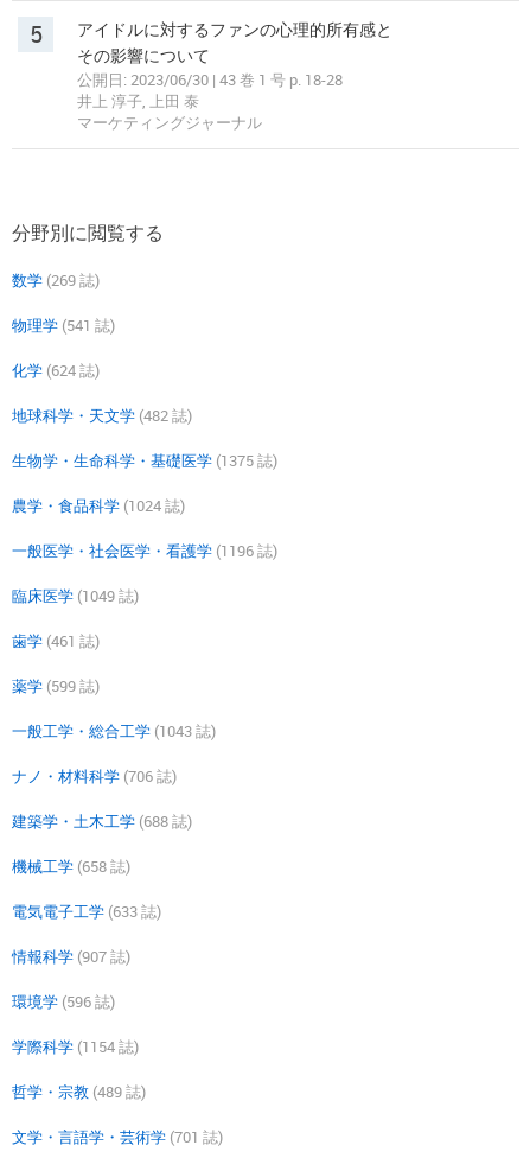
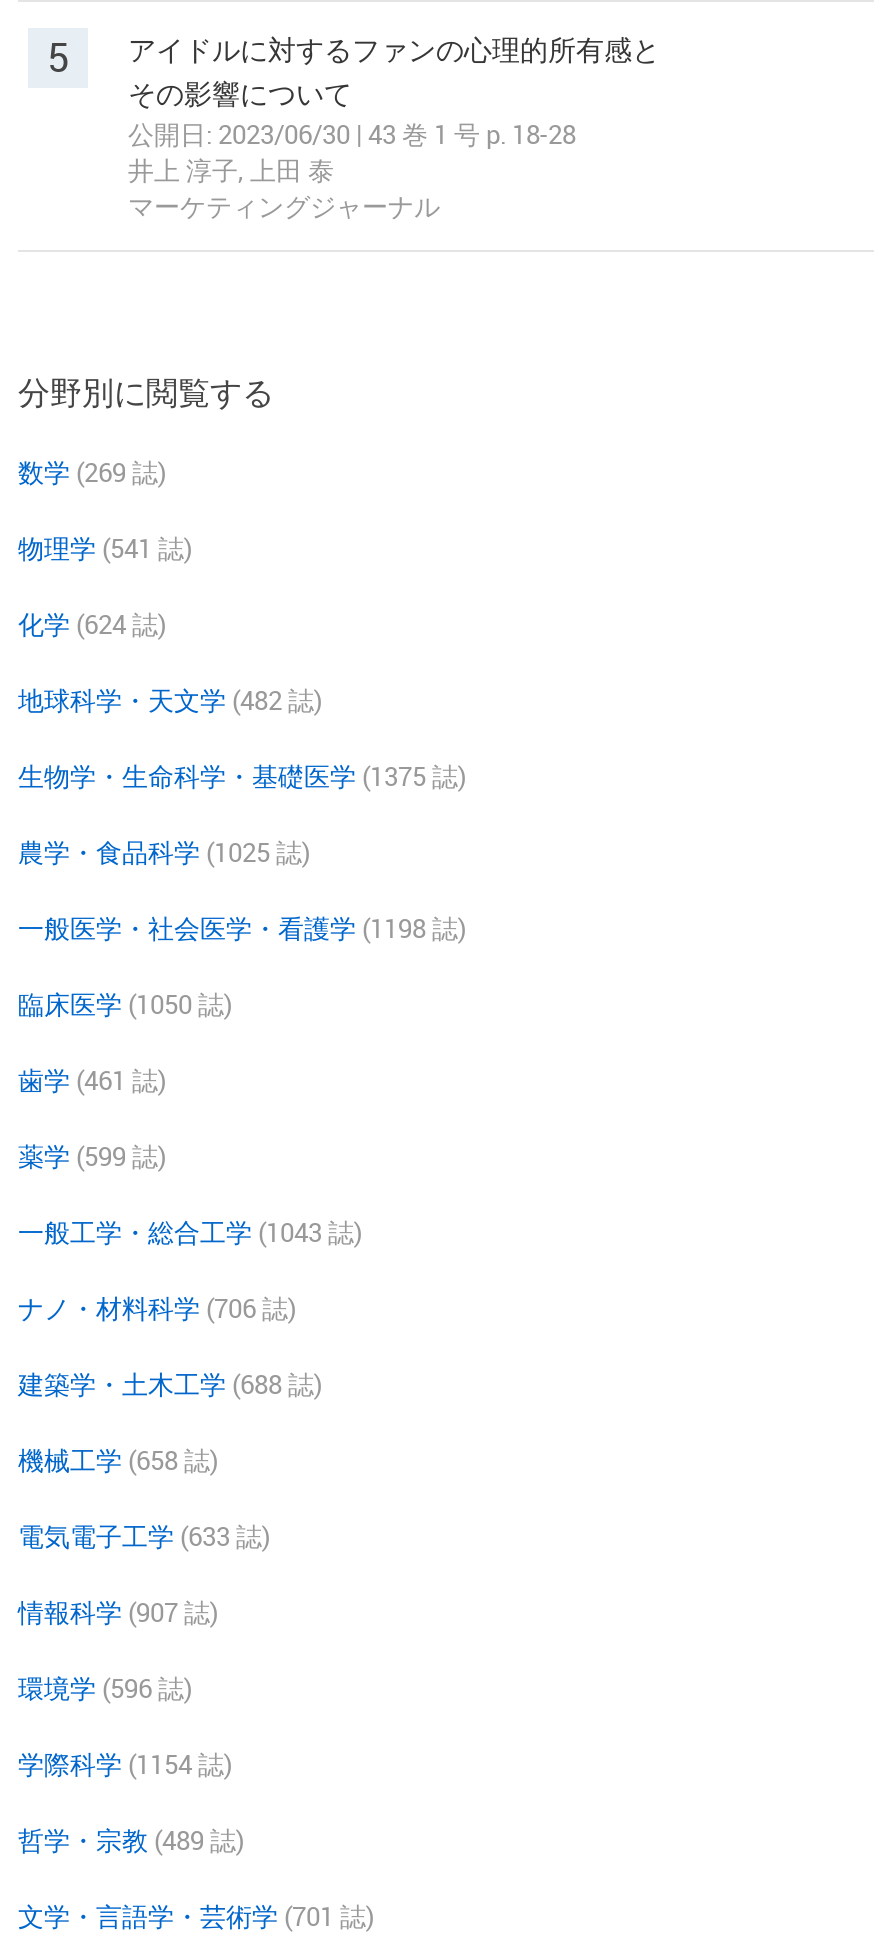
- 農学・食品科学 (1024 誌)
+ 農学・食品科学 (1025 誌)

- 一般医学・社会医学・看護学 (1196 誌)
+ 一般医学・社会医学・看護学 (1198 誌)

- 臨床医学 (1049 誌)
+ 臨床医学 (1050 誌)
